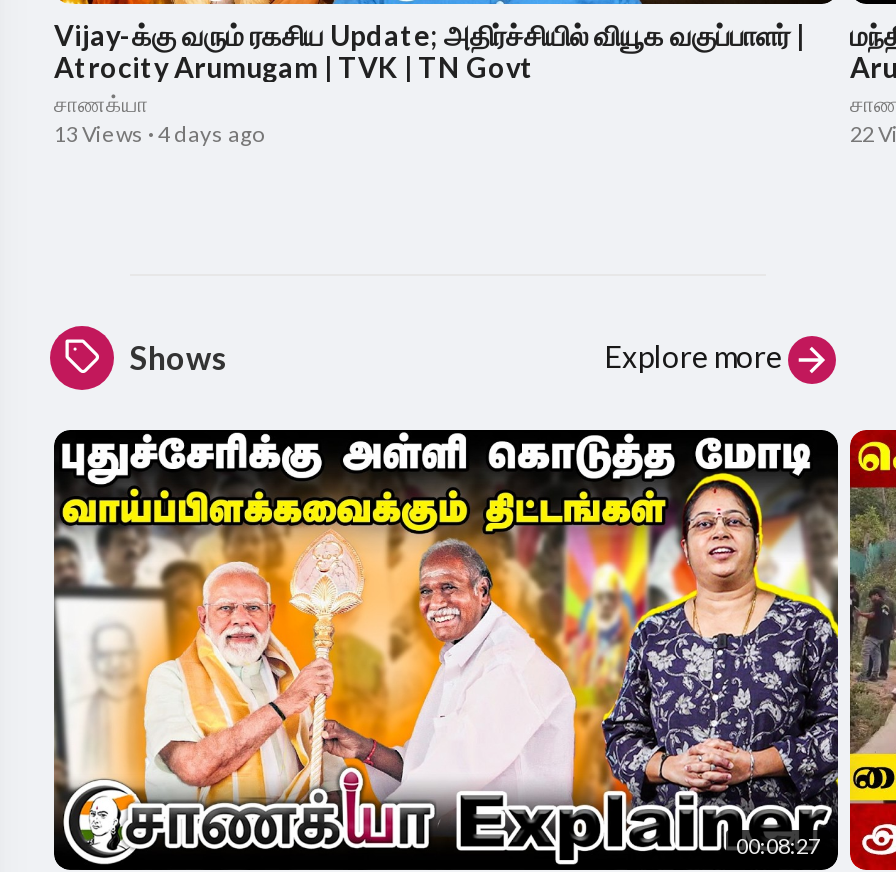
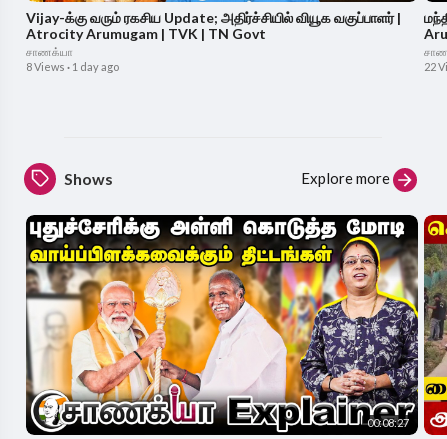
- 13 Views · 4 days ago
+ 8 Views · 1 day ago
